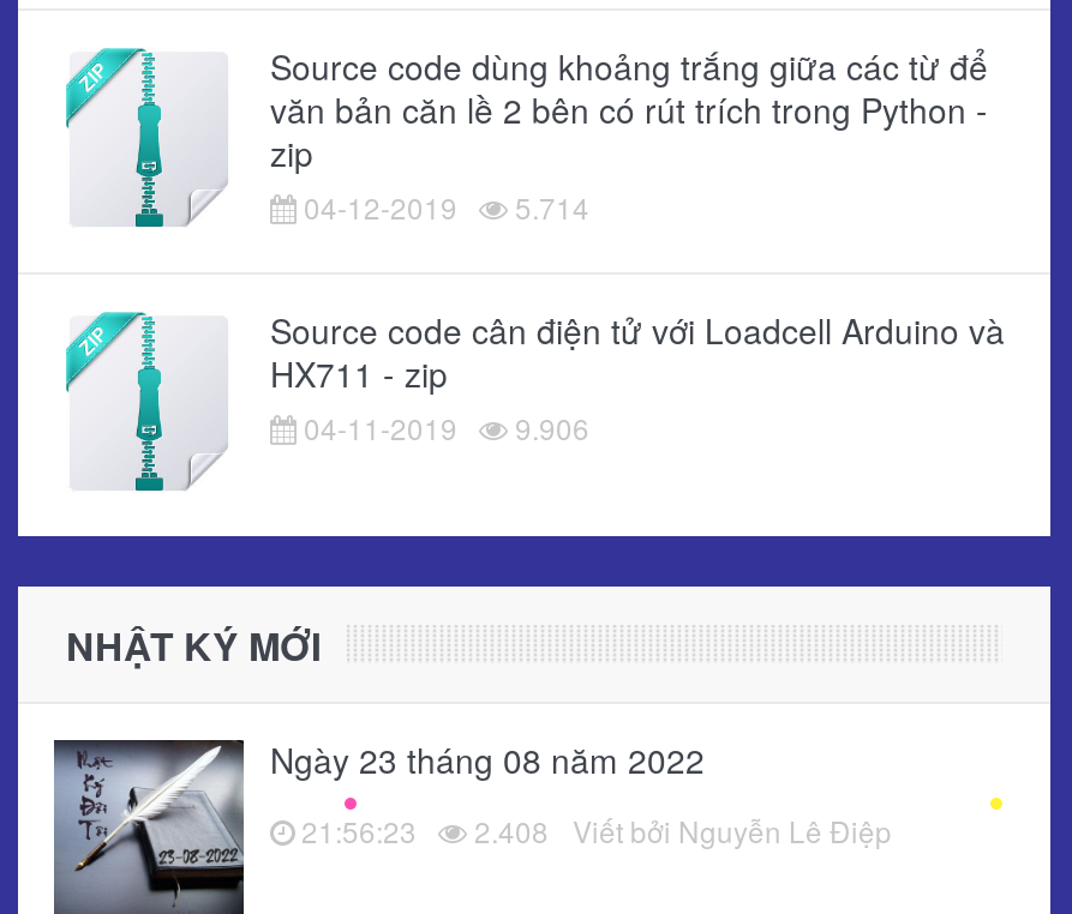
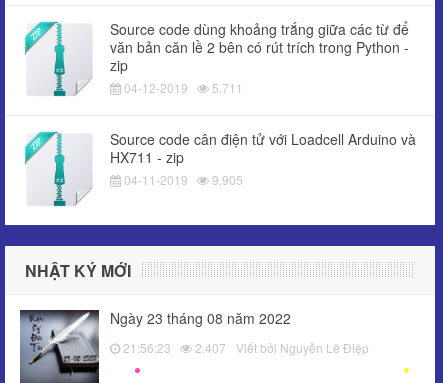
- 04-12-2019 5.714
+ 04-12-2019 5.711

- 04-11-2019 9.906
+ 04-11-2019 9.905

- 2.408 Viết bởi Nguyễn Lê Điệp
+ 2.407 Viết bởi Nguyễn Lê Điệp
